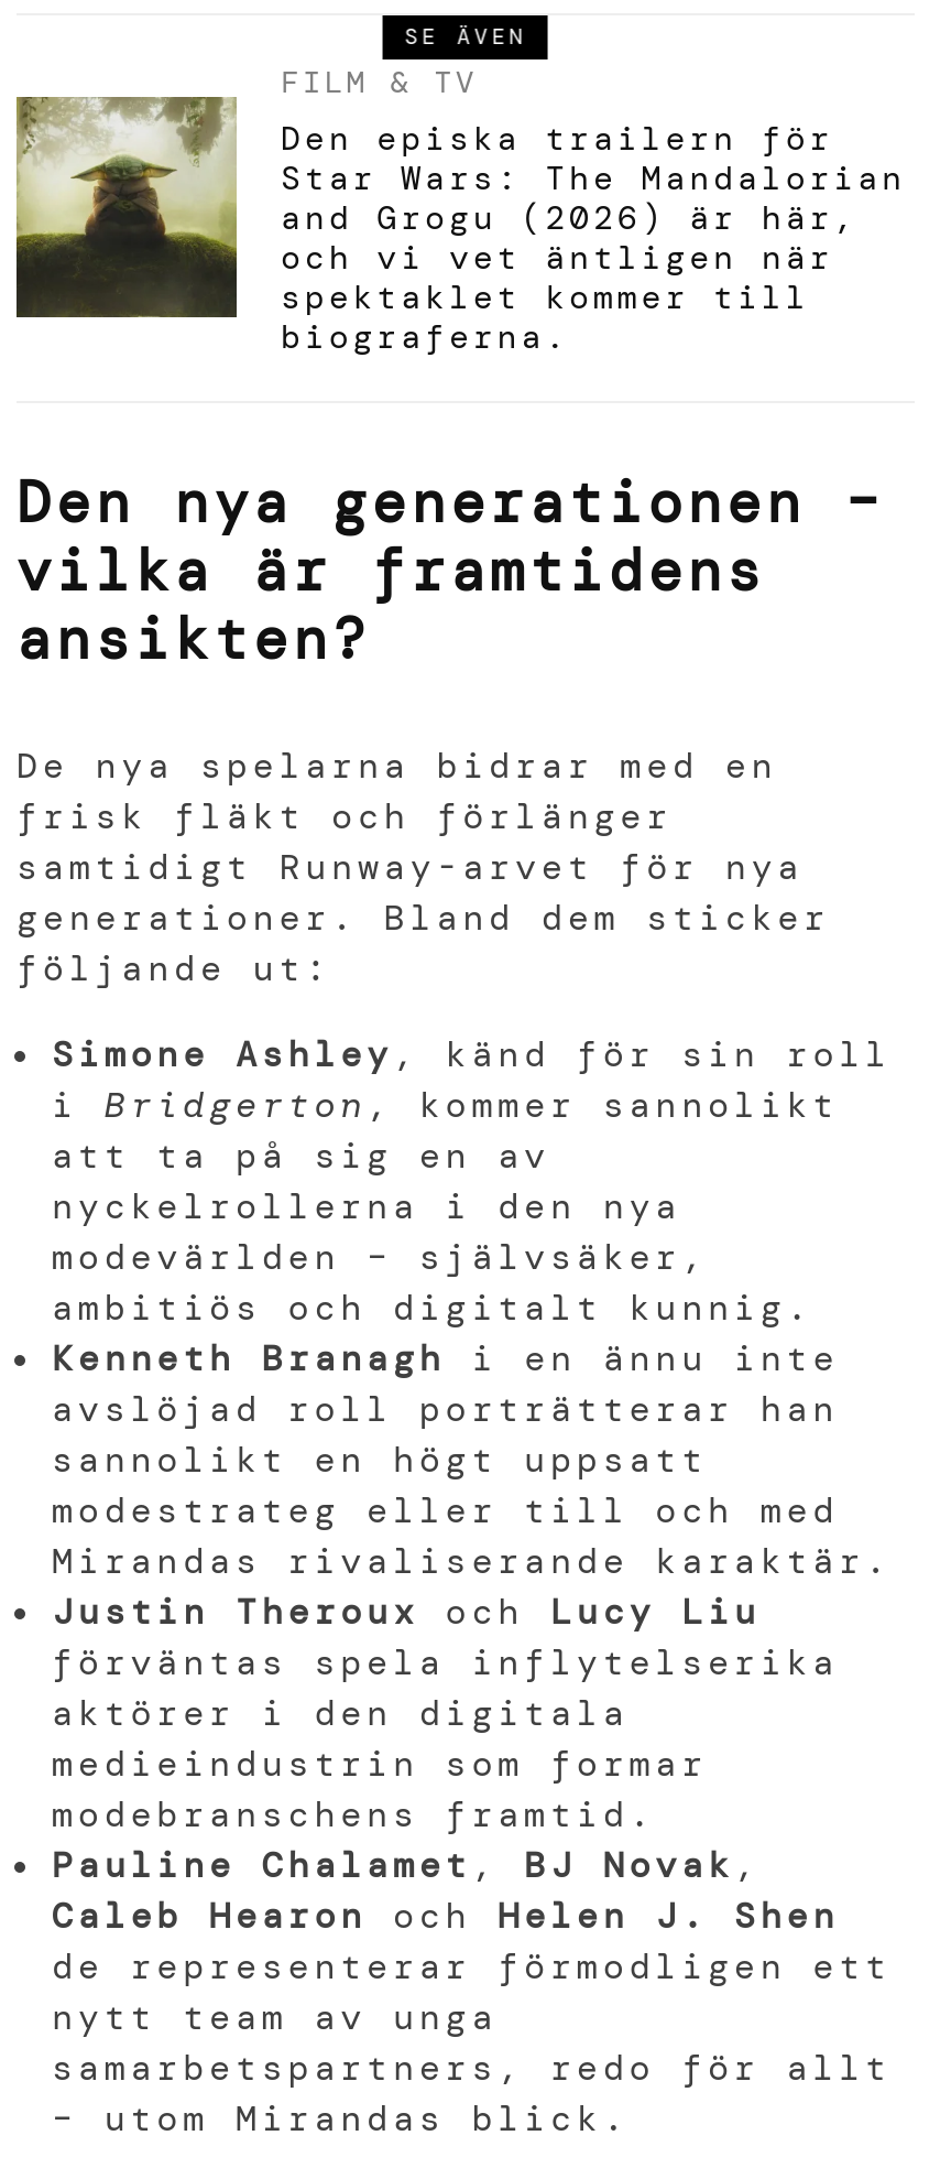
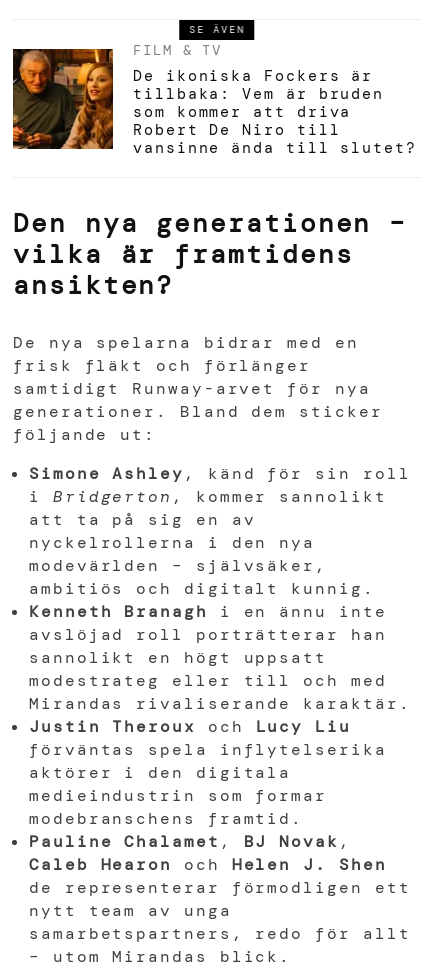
- [image]
- Den episka trailern för
- Star Wars: The Mandalorian
- and Grogu (2026) är här,
- och vi vet äntligen när
- spektaklet kommer till
- biograferna.
+ [image]
+ De ikoniska Fockers är
+ tillbaka: Vem är bruden
+ som kommer att driva
+ Robert De Niro till
+ vansinne ända till slutet?
